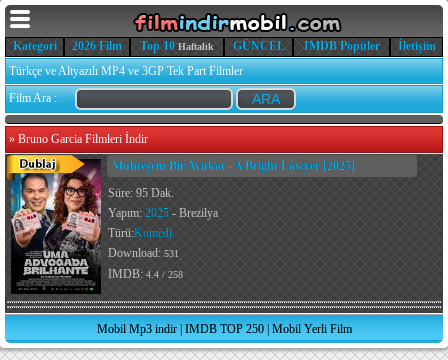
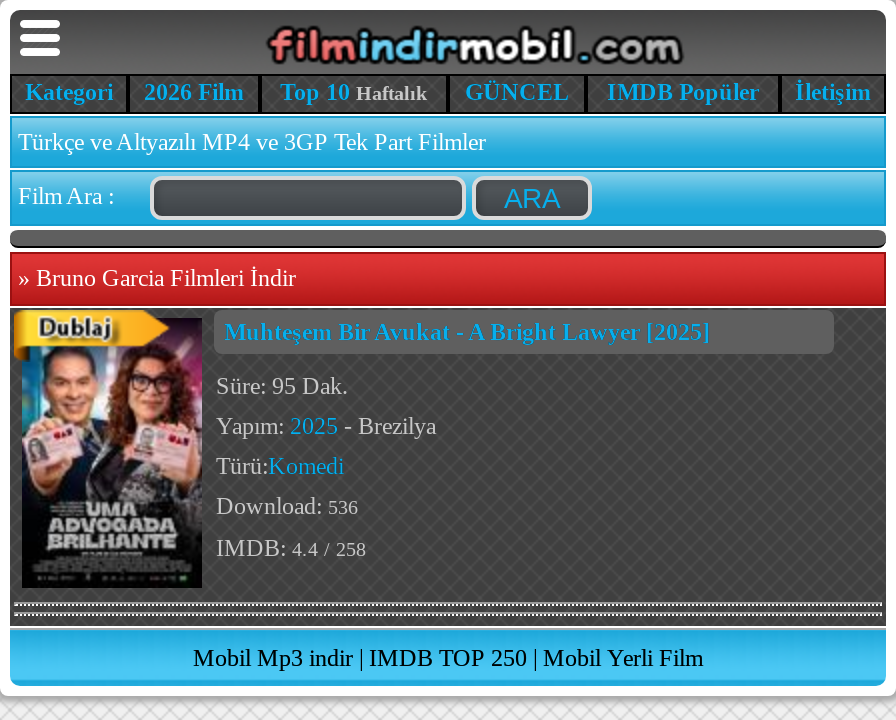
- Download: 531
+ Download: 536
